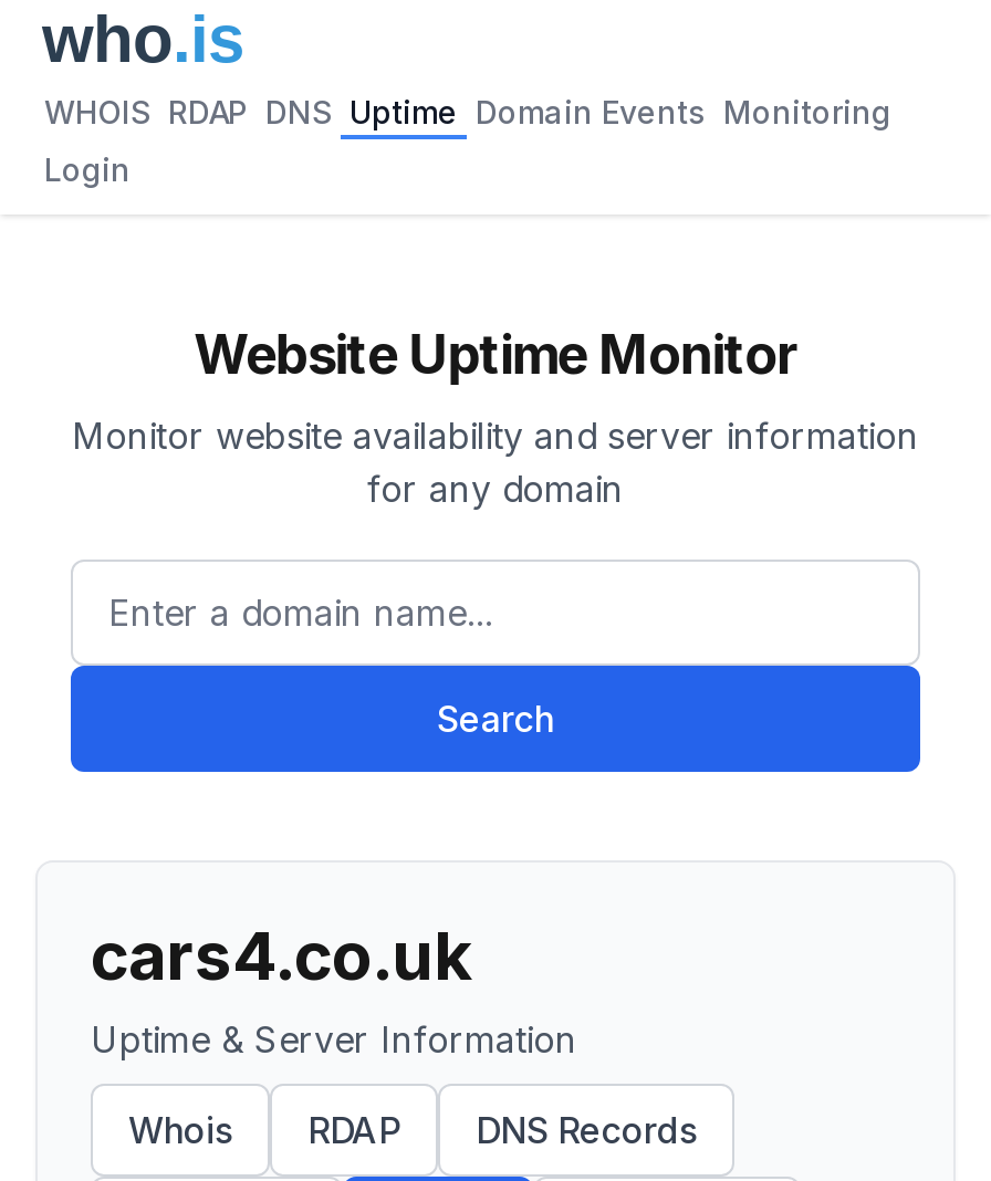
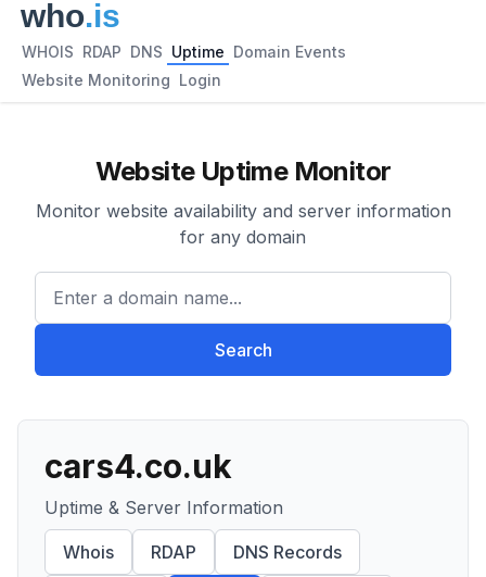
- WHOIS RDAP DNS Uptime Domain Events Monitoring
+ WHOIS RDAP DNS Uptime Domain Events

- Login
+ Website Monitoring Login
